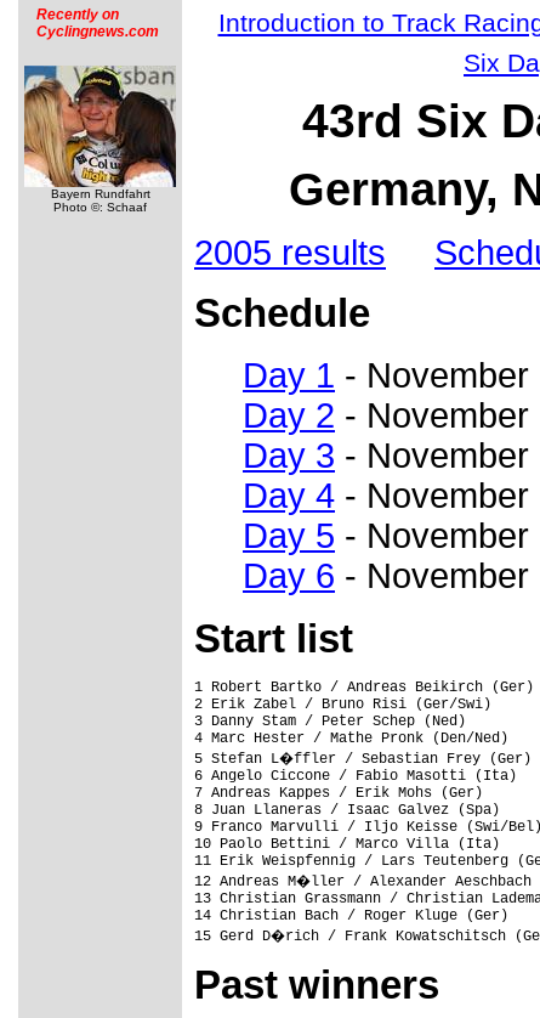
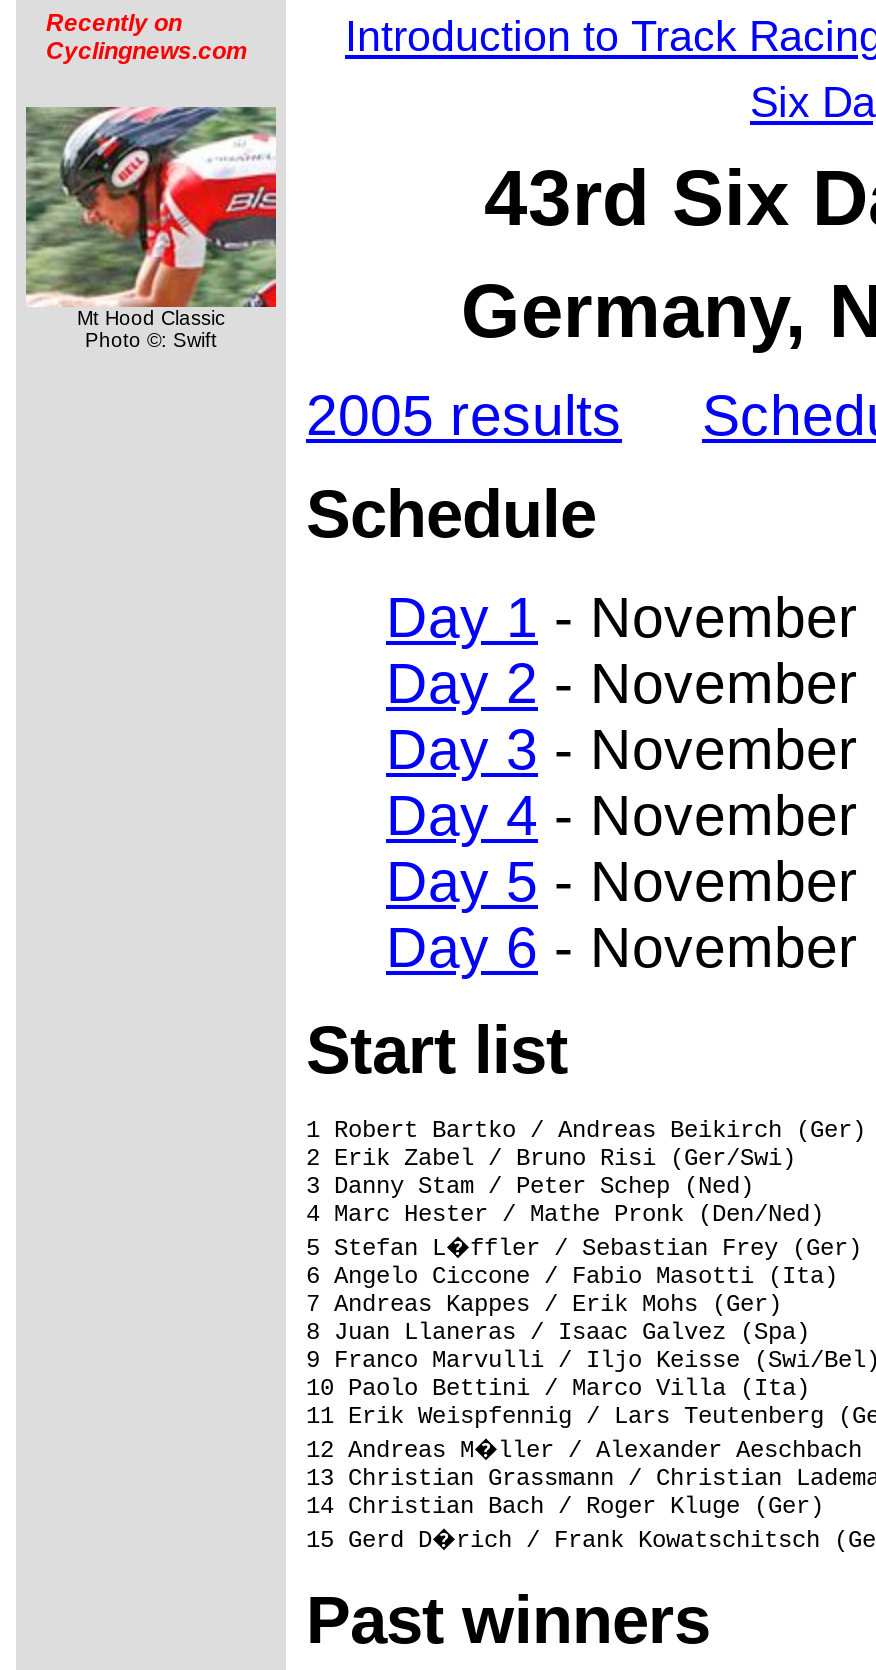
- [image]
- Bayern Rundfahrt
- Photo ©: Schaaf
+ [image]
+ Mt Hood Classic
+ Photo ©: Swift
